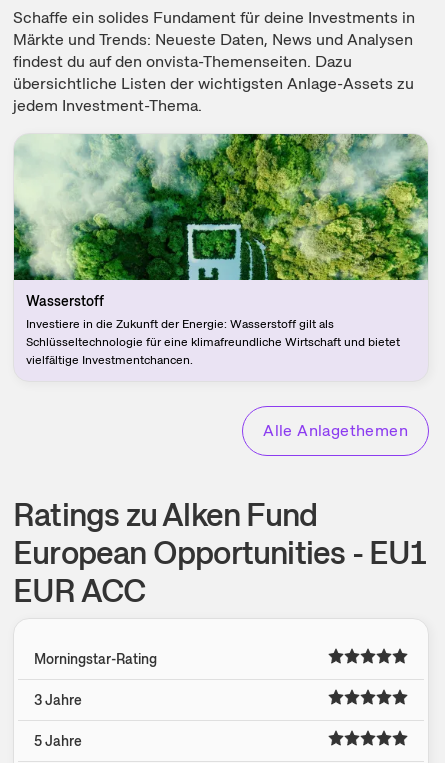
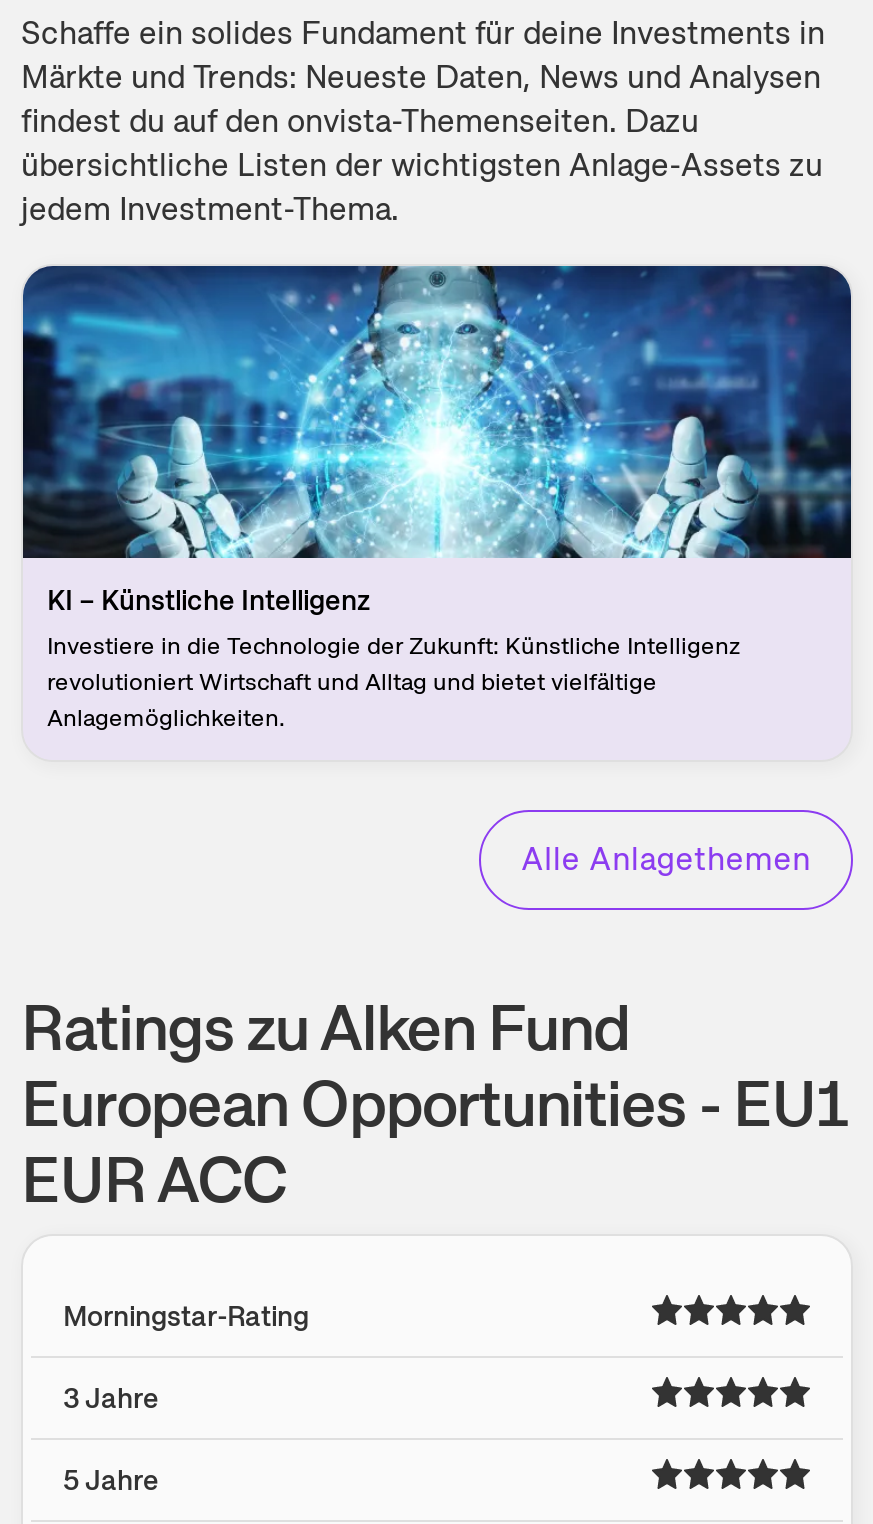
- [image]
- Wasserstoff
- Investiere in die Zukunft der Energie: Wasserstoff gilt als
- Schlüsseltechnologie für eine klimafreundliche Wirtschaft und bietet
- vielfältige Investmentchancen.
+ [image]
+ KI – Künstliche Intelligenz
+ Investiere in die Technologie der Zukunft: Künstliche Intelligenz
+ revolutioniert Wirtschaft und Alltag und bietet vielfältige
+ Anlagemöglichkeiten.
